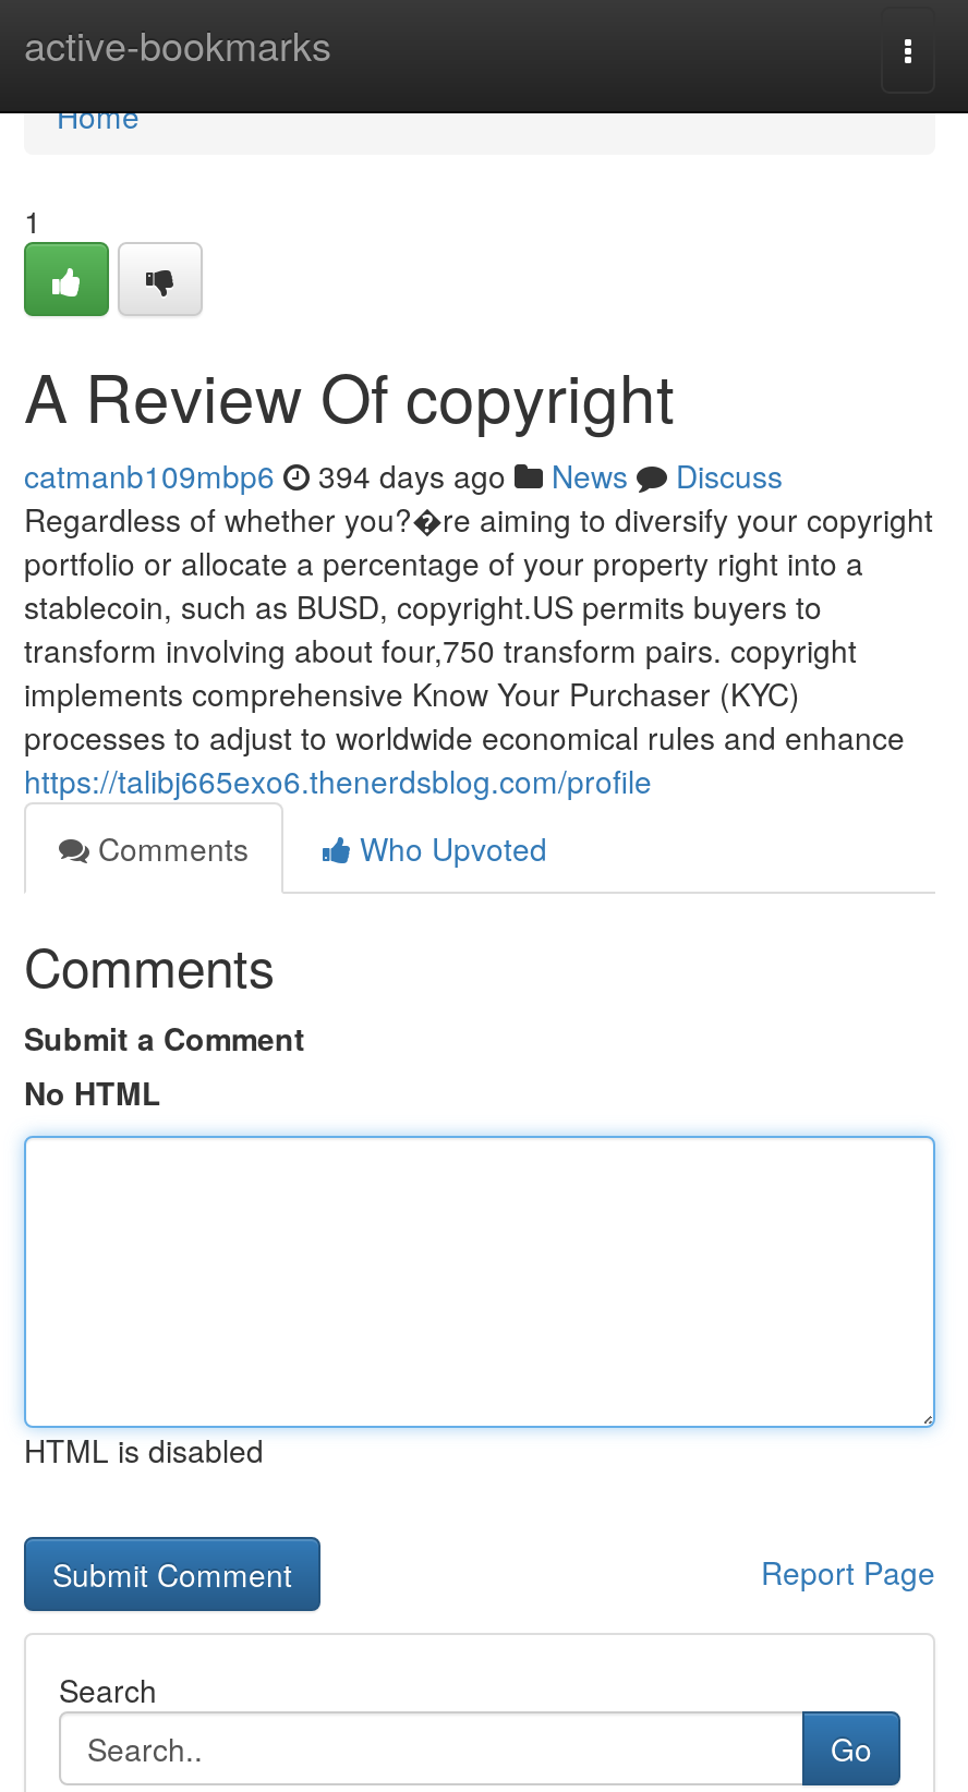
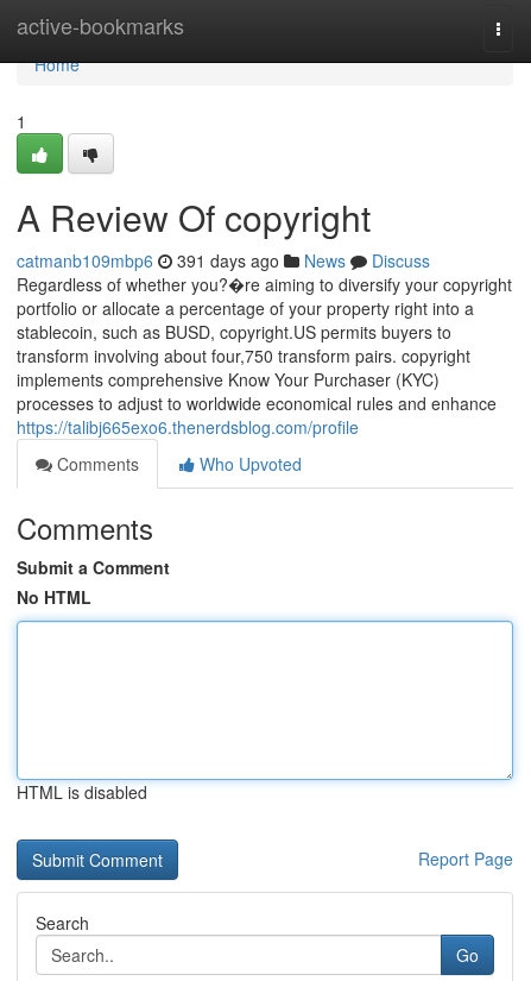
- catmanb109mbp6 394 days ago News Discuss
+ catmanb109mbp6 391 days ago News Discuss
